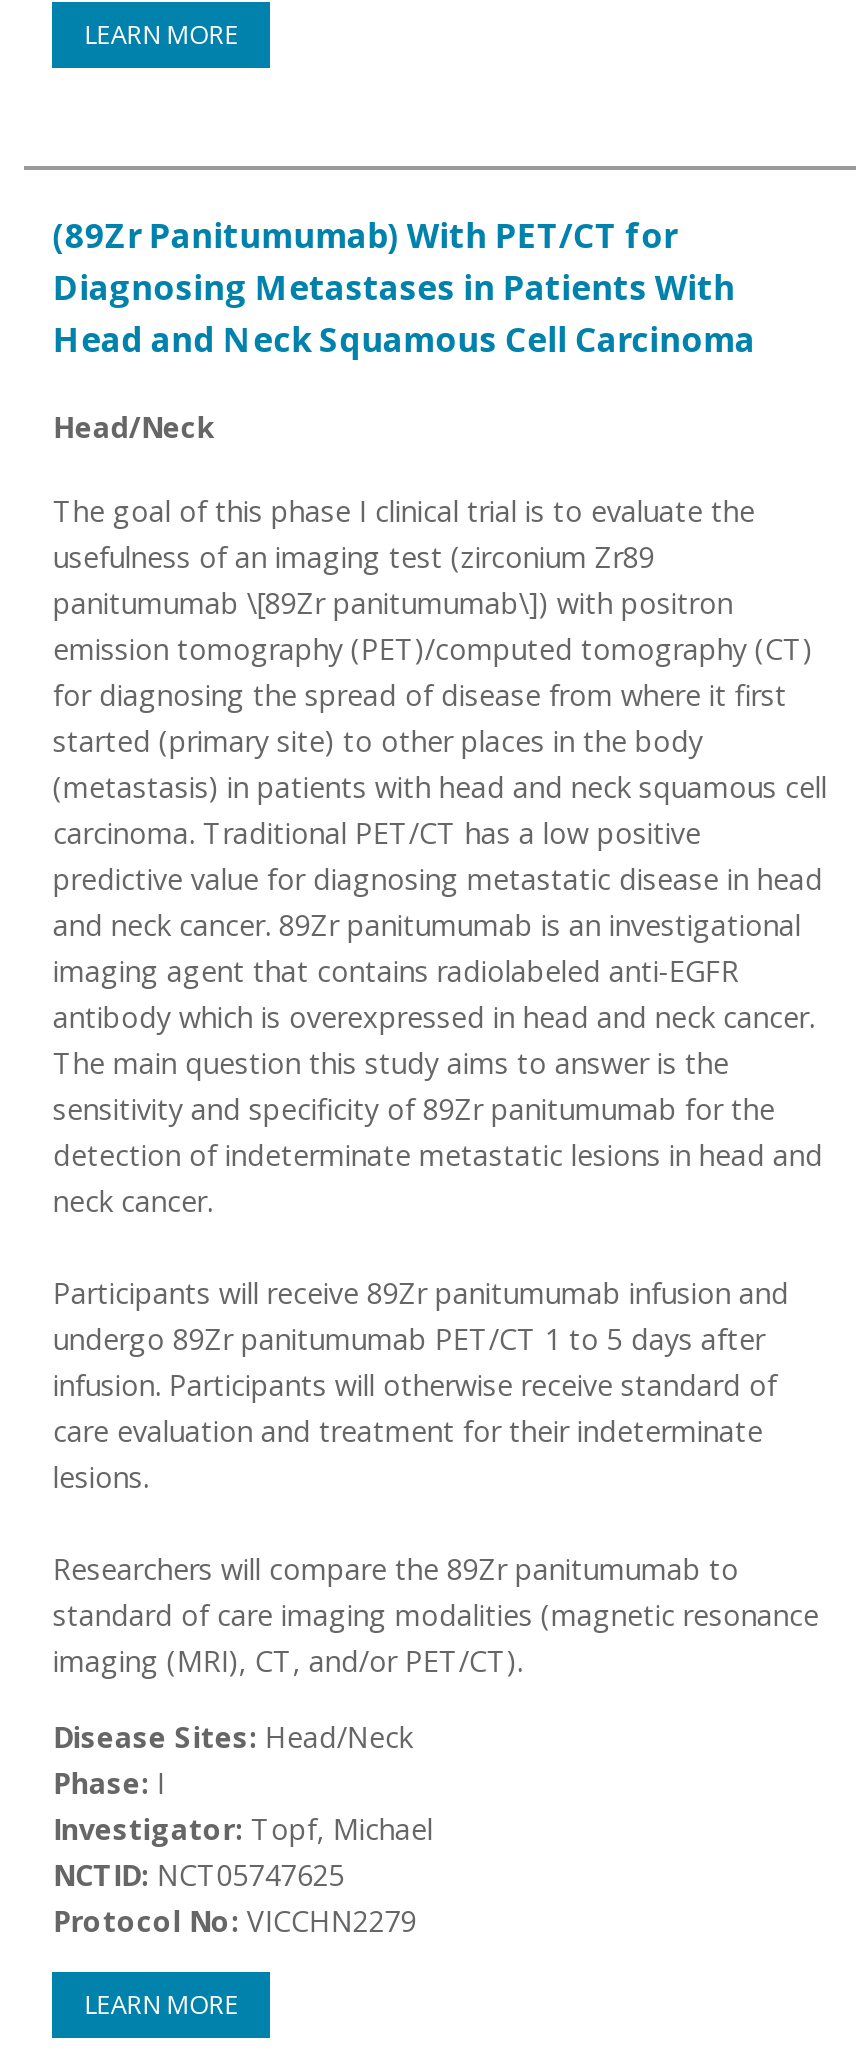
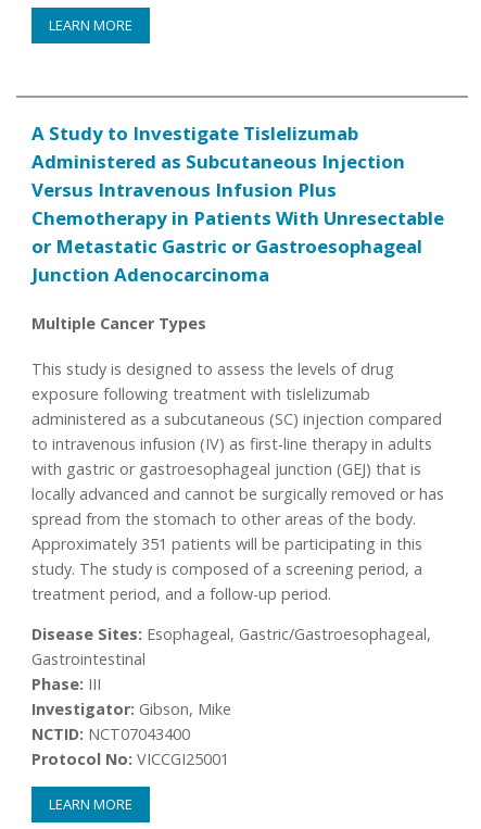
- (89Zr Panitumumab) With PET/CT for
- Diagnosing Metastases in Patients With
- Head and Neck Squamous Cell Carcinoma
- Head/Neck
- The goal of this phase I clinical trial is to evaluate the
- usefulness of an imaging test (zirconium Zr89
- panitumumab \[89Zr panitumumab\]) with positron
- emission tomography (PET)/computed tomography (CT)
- for diagnosing the spread of disease from where it first
- started (primary site) to other places in the body
- (metastasis) in patients with head and neck squamous cell
- carcinoma. Traditional PET/CT has a low positive
- predictive value for diagnosing metastatic disease in head
- and neck cancer. 89Zr panitumumab is an investigational
- imaging agent that contains radiolabeled anti-EGFR
- antibody which is overexpressed in head and neck cancer.
- The main question this study aims to answer is the
- sensitivity and specificity of 89Zr panitumumab for the
- detection of indeterminate metastatic lesions in head and
- neck cancer.
- Participants will receive 89Zr panitumumab infusion and
- undergo 89Zr panitumumab PET/CT 1 to 5 days after
- infusion. Participants will otherwise receive standard of
- care evaluation and treatment for their indeterminate
- lesions.
- Researchers will compare the 89Zr panitumumab to
- standard of care imaging modalities (magnetic resonance
- imaging (MRI), CT, and/or PET/CT).
- Disease Sites: Head/Neck
- Phase: I
- Investigator: Topf, Michael
- NCTID: NCT05747625
- Protocol No: VICCHN2279
+ A Study to Investigate Tislelizumab
+ Administered as Subcutaneous Injection
+ Versus Intravenous Infusion Plus
+ Chemotherapy in Patients With Unresectable
+ or Metastatic Gastric or Gastroesophageal
+ Junction Adenocarcinoma
+ Multiple Cancer Types
+ This study is designed to assess the levels of drug
+ exposure following treatment with tislelizumab
+ administered as a subcutaneous (SC) injection compared
+ to intravenous infusion (IV) as first-line therapy in adults
+ with gastric or gastroesophageal junction (GEJ) that is
+ locally advanced and cannot be surgically removed or has
+ spread from the stomach to other areas of the body.
+ Approximately 351 patients will be participating in this
+ study. The study is composed of a screening period, a
+ treatment period, and a follow-up period.
+ Disease Sites: Esophageal, Gastric/Gastroesophageal,
+ Gastrointestinal
+ Phase: III
+ Investigator: Gibson, Mike
+ NCTID: NCT07043400
+ Protocol No: VICCGI25001
